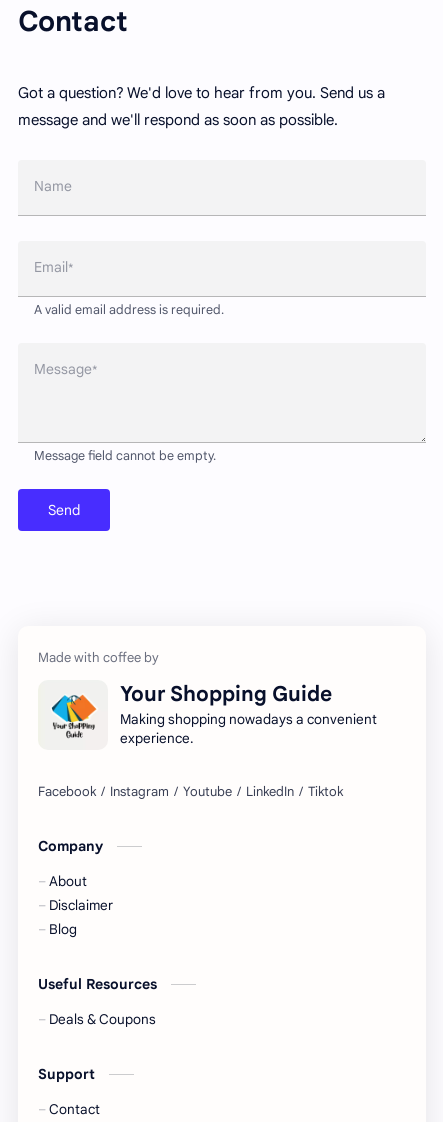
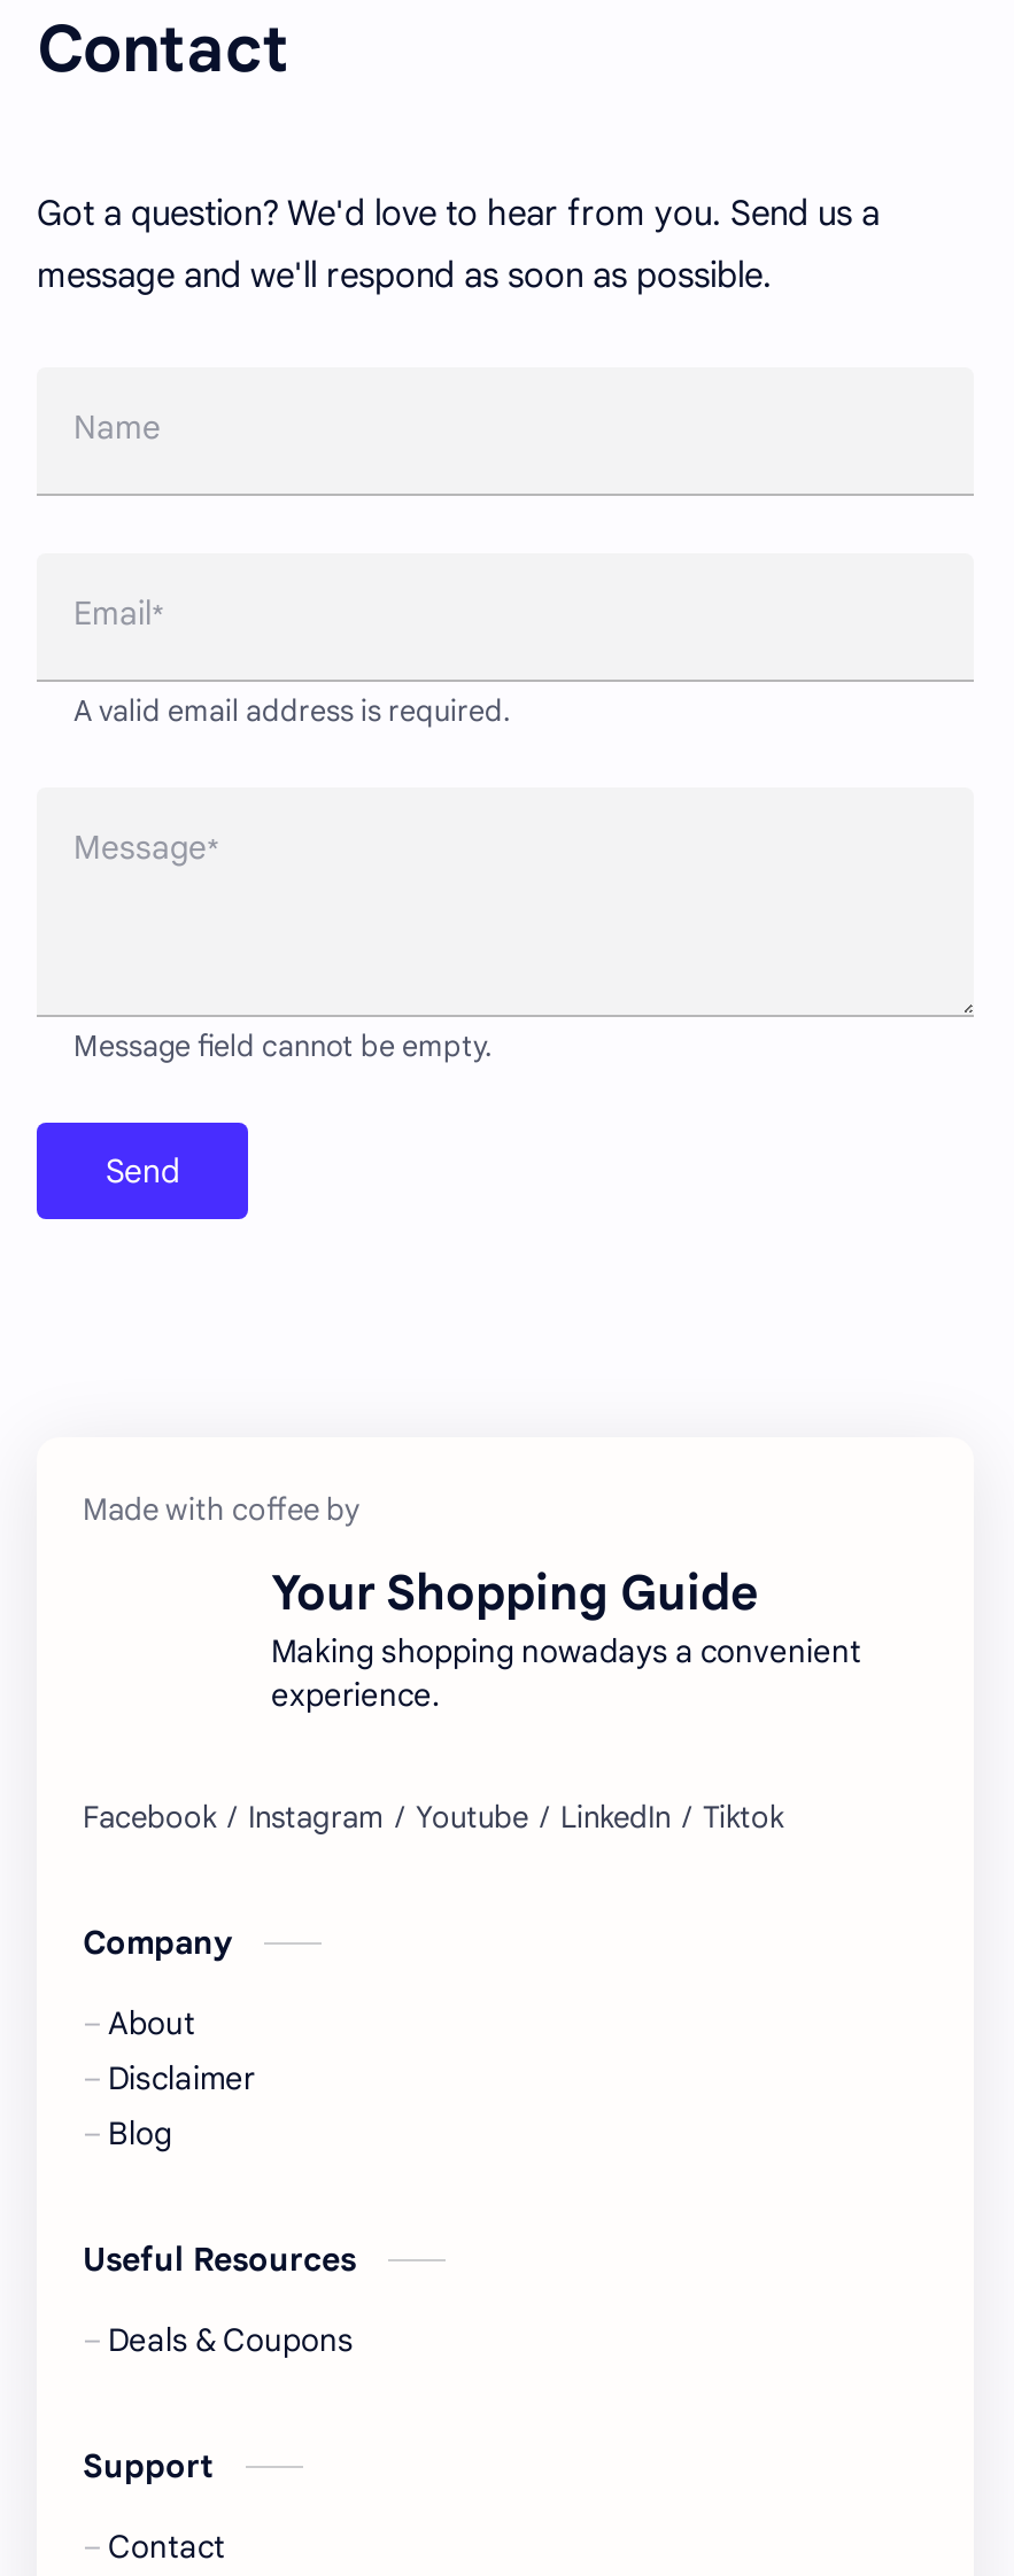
- [image]
